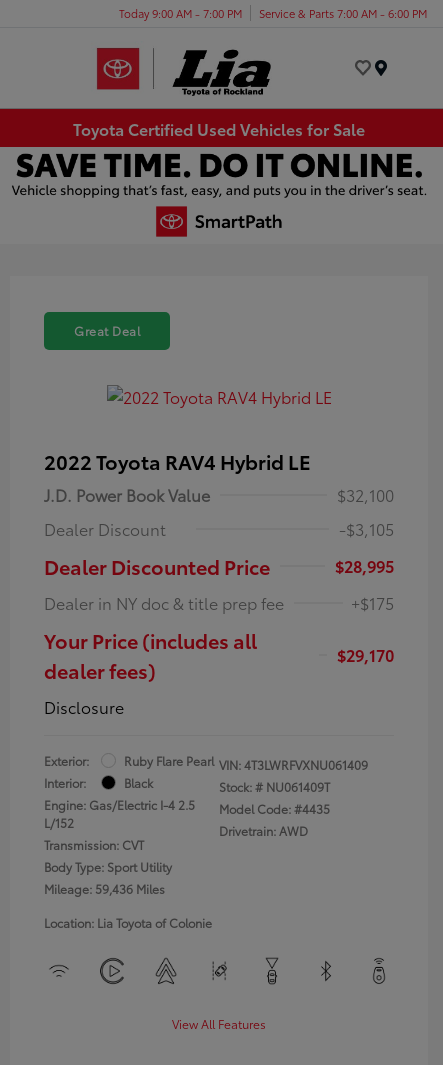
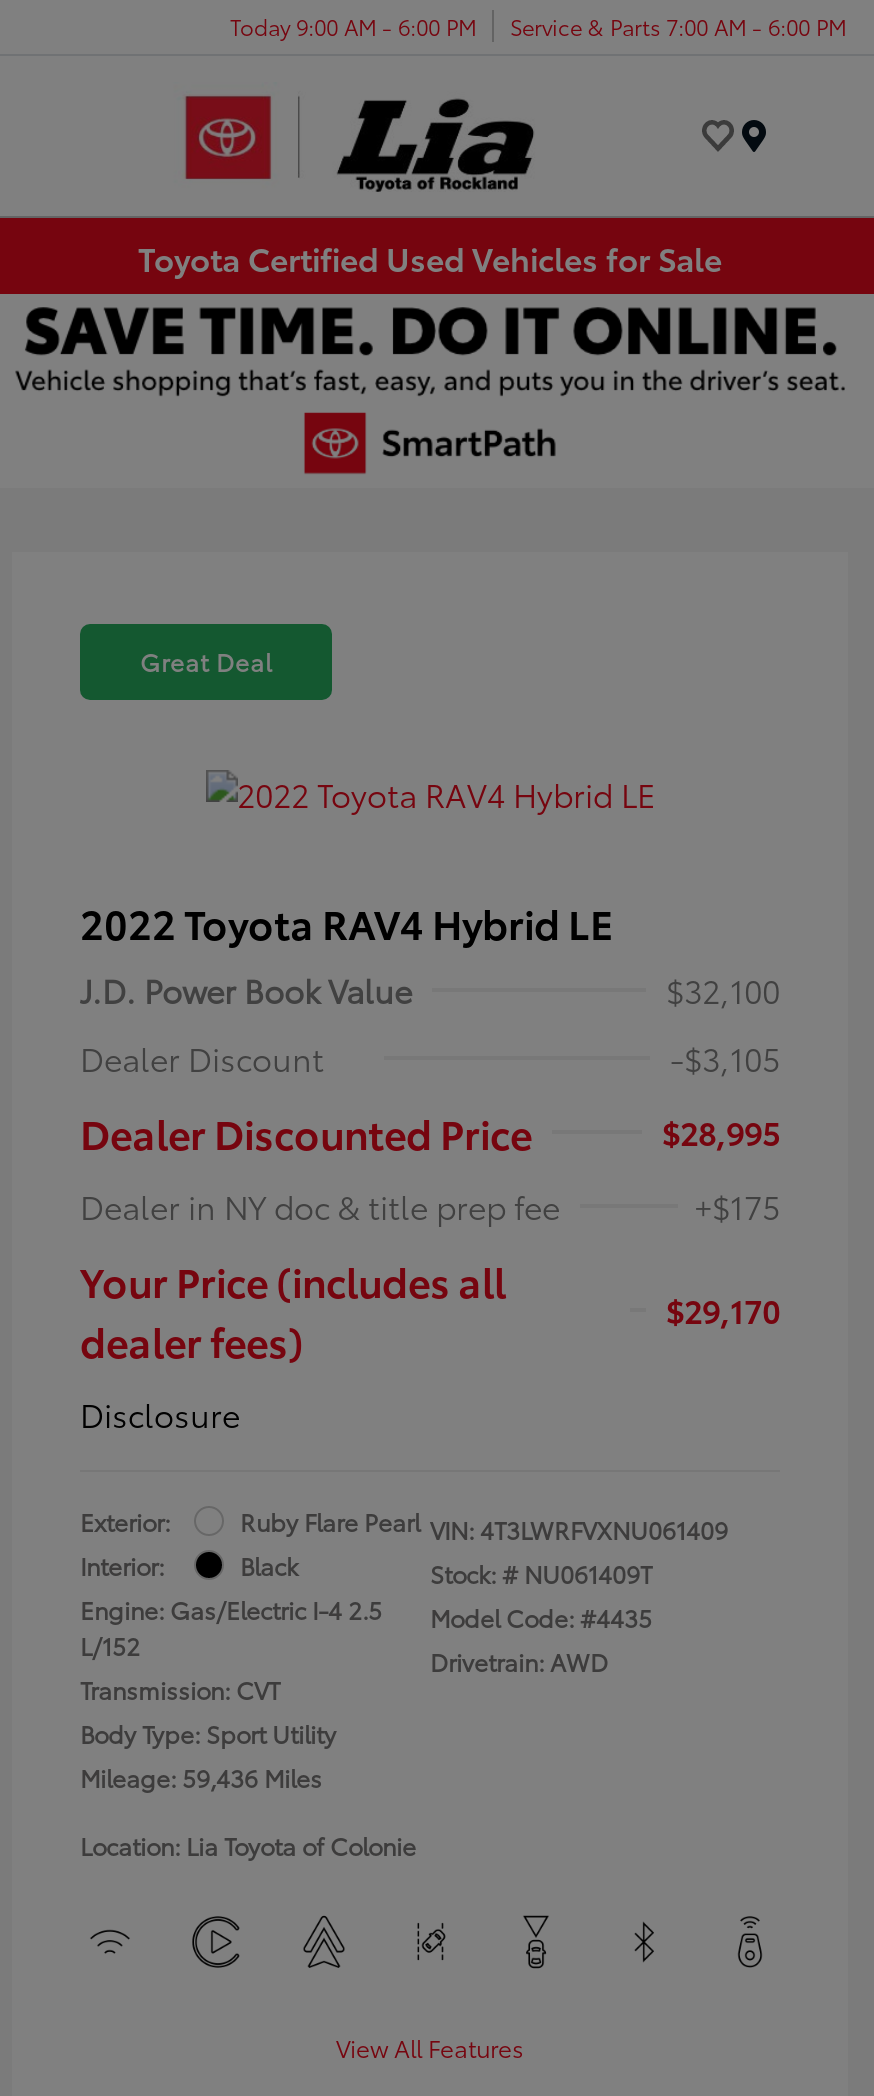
- Today 9:00 AM - 7:00 PM Service & Parts 7:00 AM - 6:00 PM
+ Today 9:00 AM - 6:00 PM Service & Parts 7:00 AM - 6:00 PM
